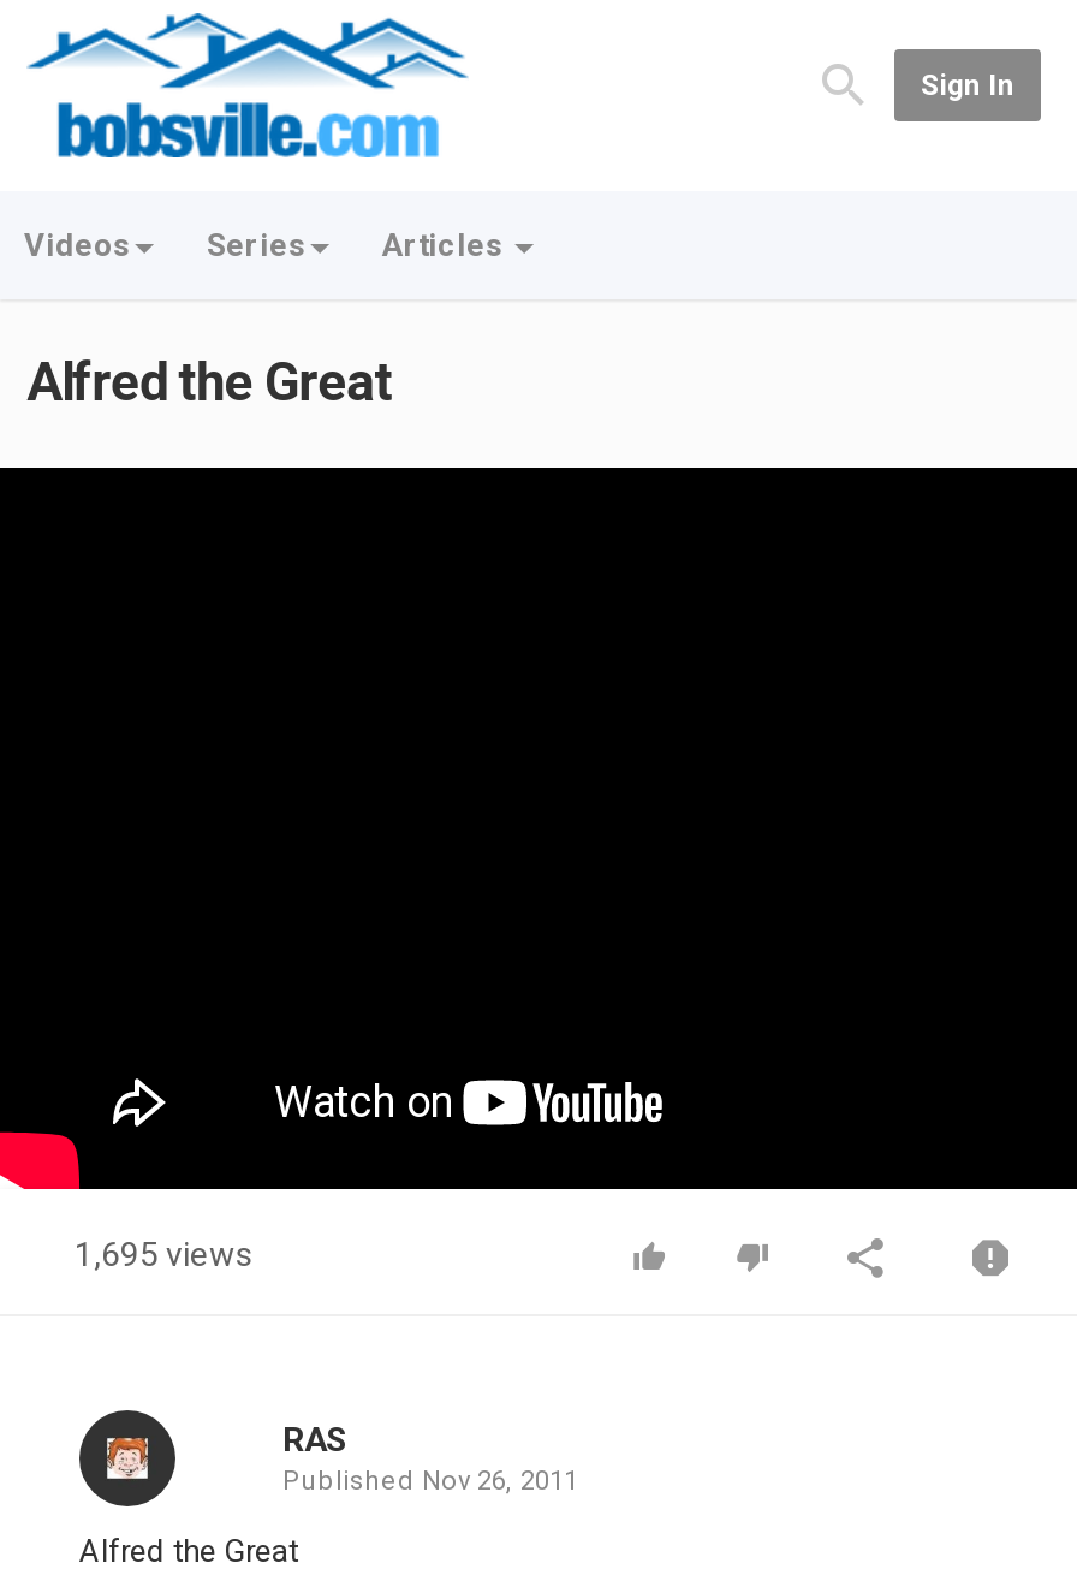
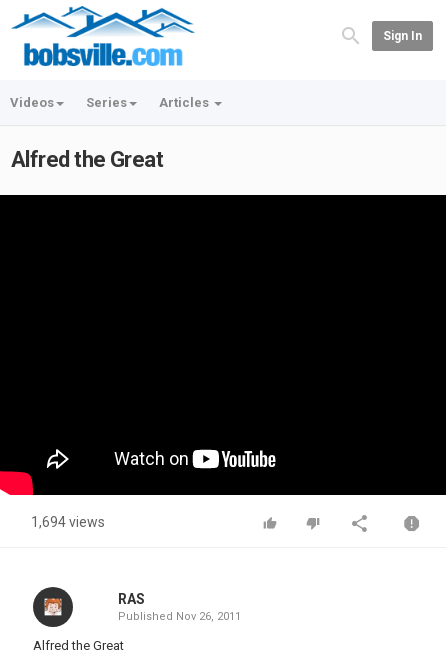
- 1,695 views
+ 1,694 views
